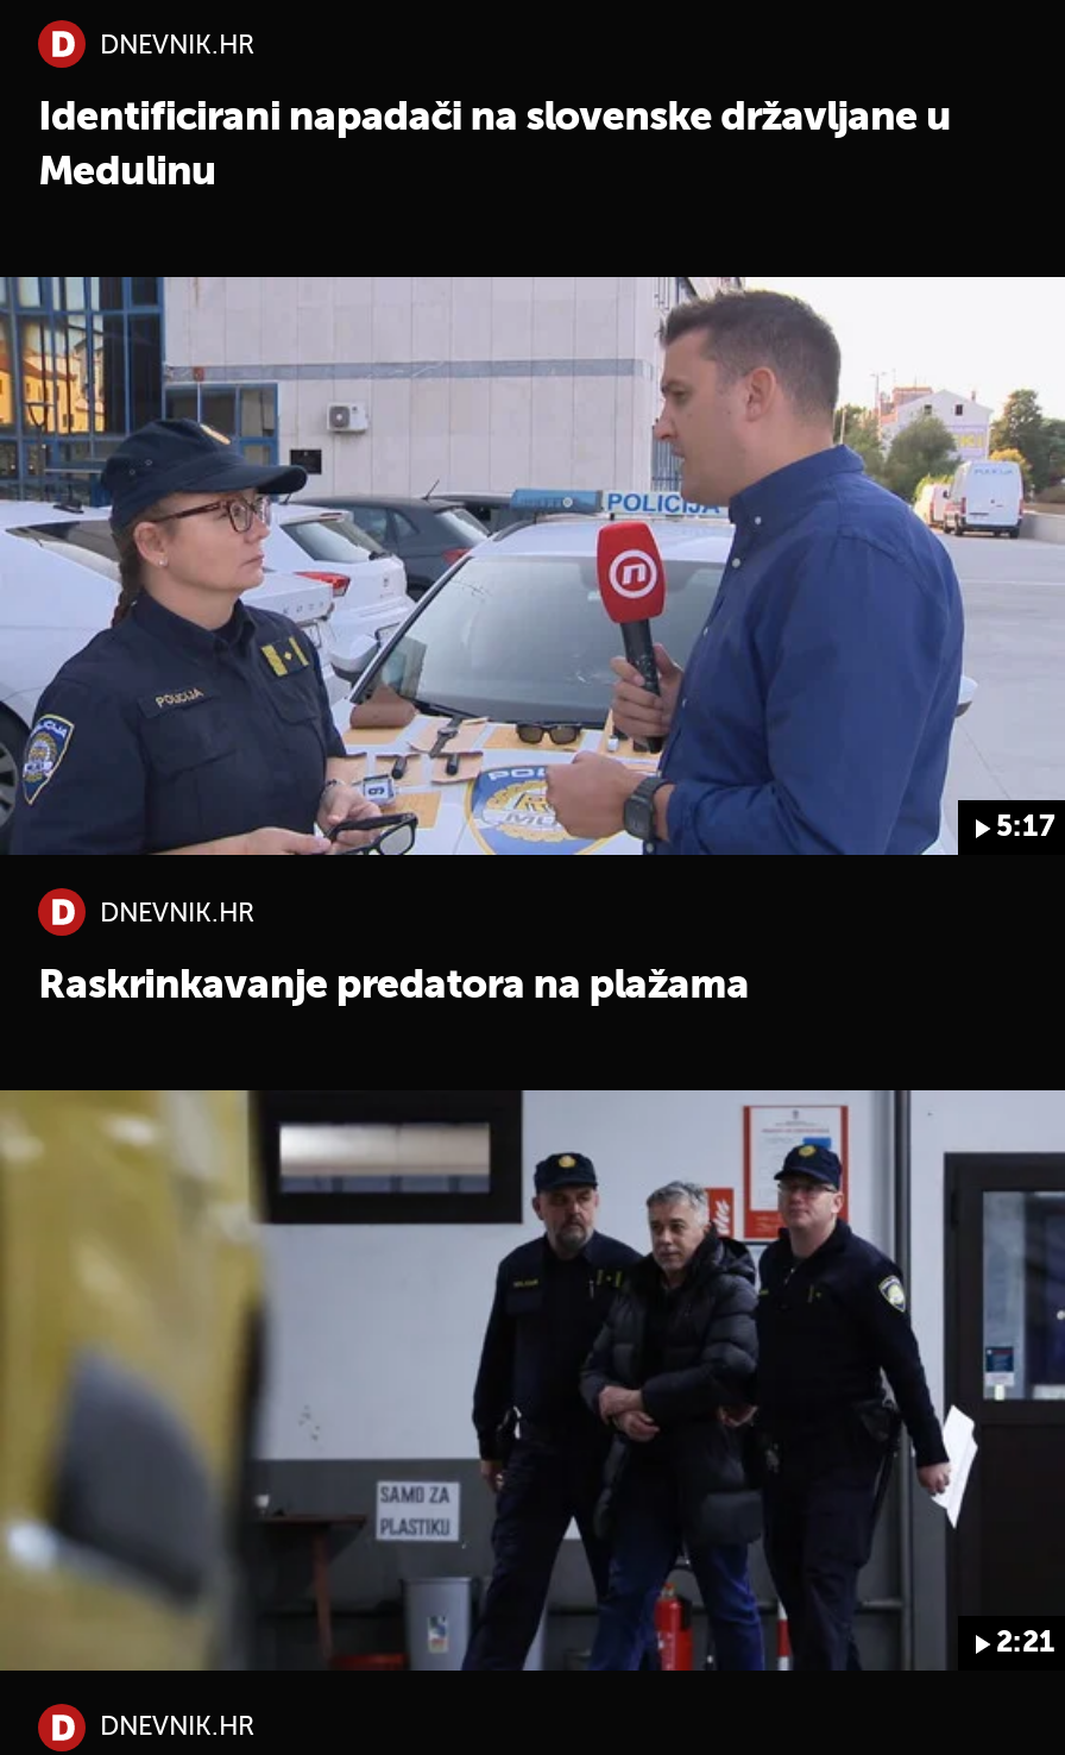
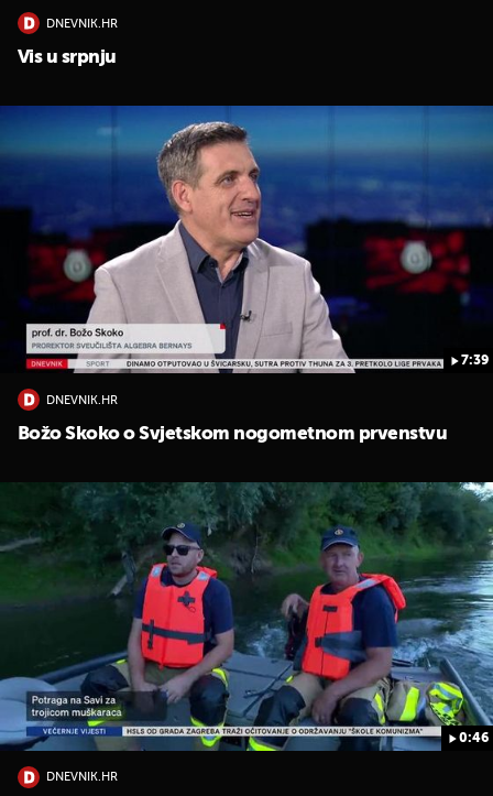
- Identificirani napadači na slovenske državljane u
- Medulinu
+ Vis u srpnju

- [image]
- 5:17
+ [image]
+ 7:39

- Raskrinkavanje predatora na plažama
+ Božo Skoko o Svjetskom nogometnom prvenstvu

- [image]
- 2:21
+ [image]
+ 0:46
